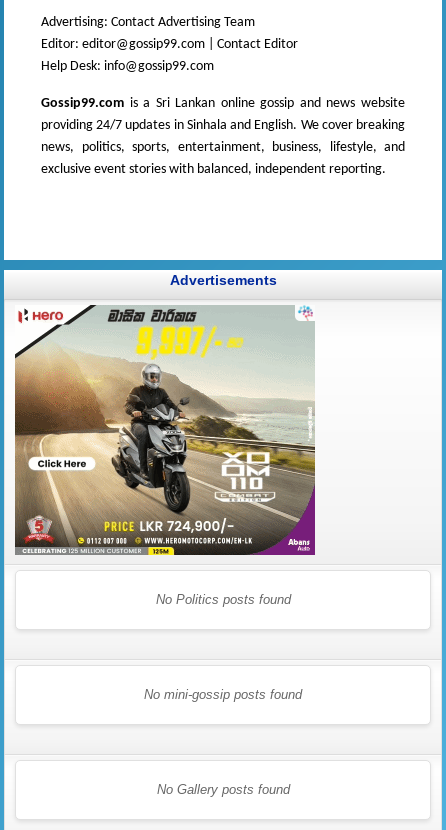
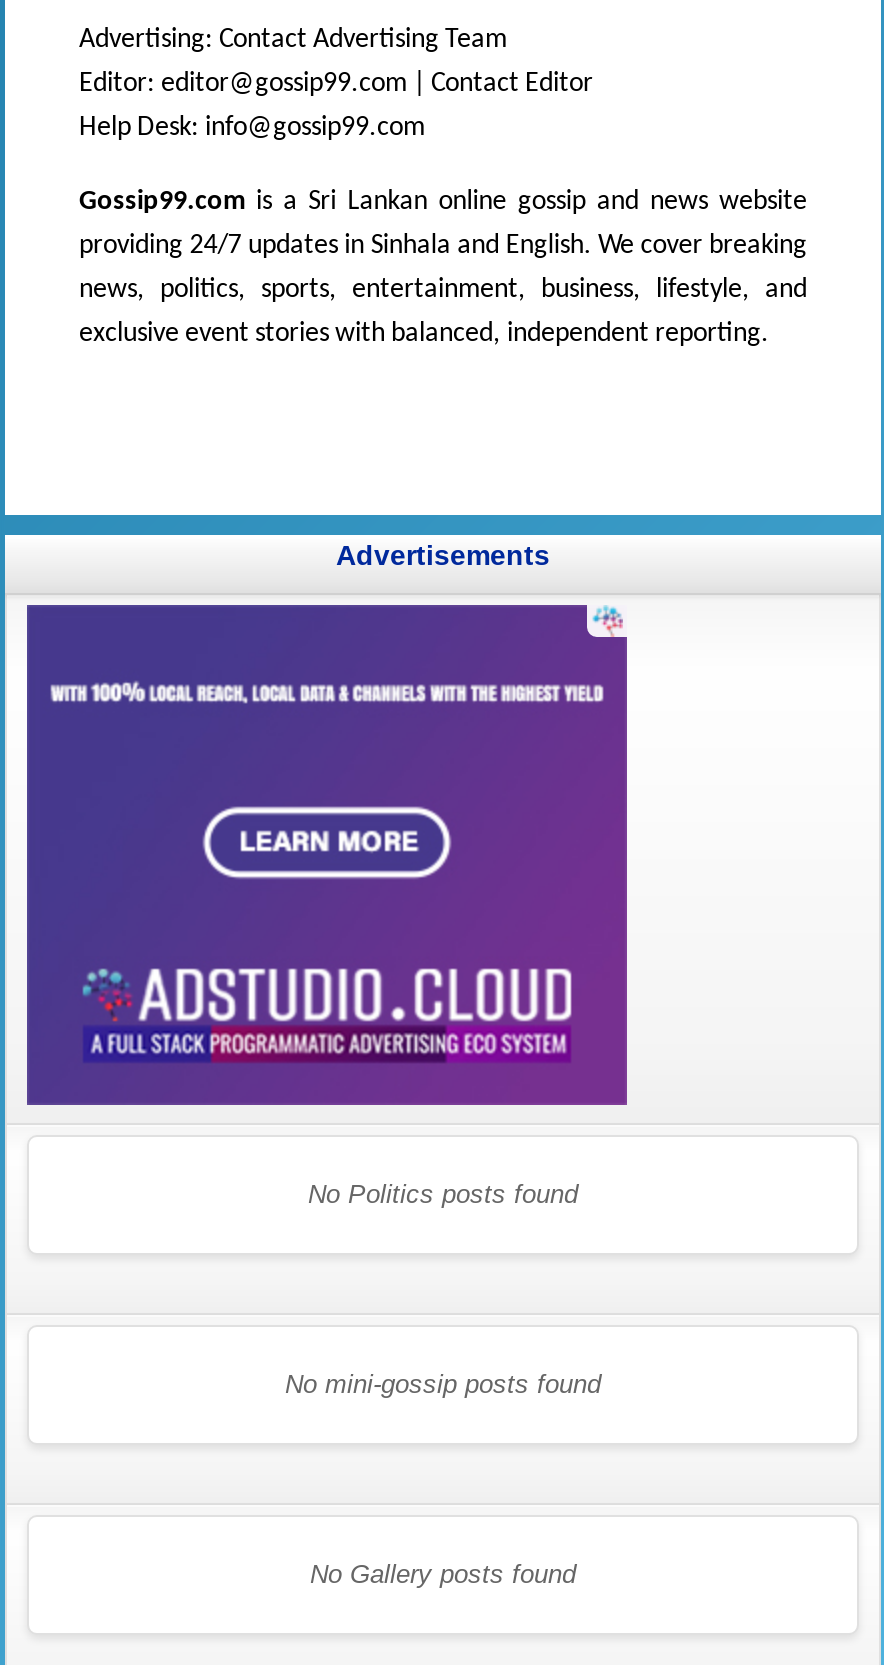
- [image]
+ [image]
